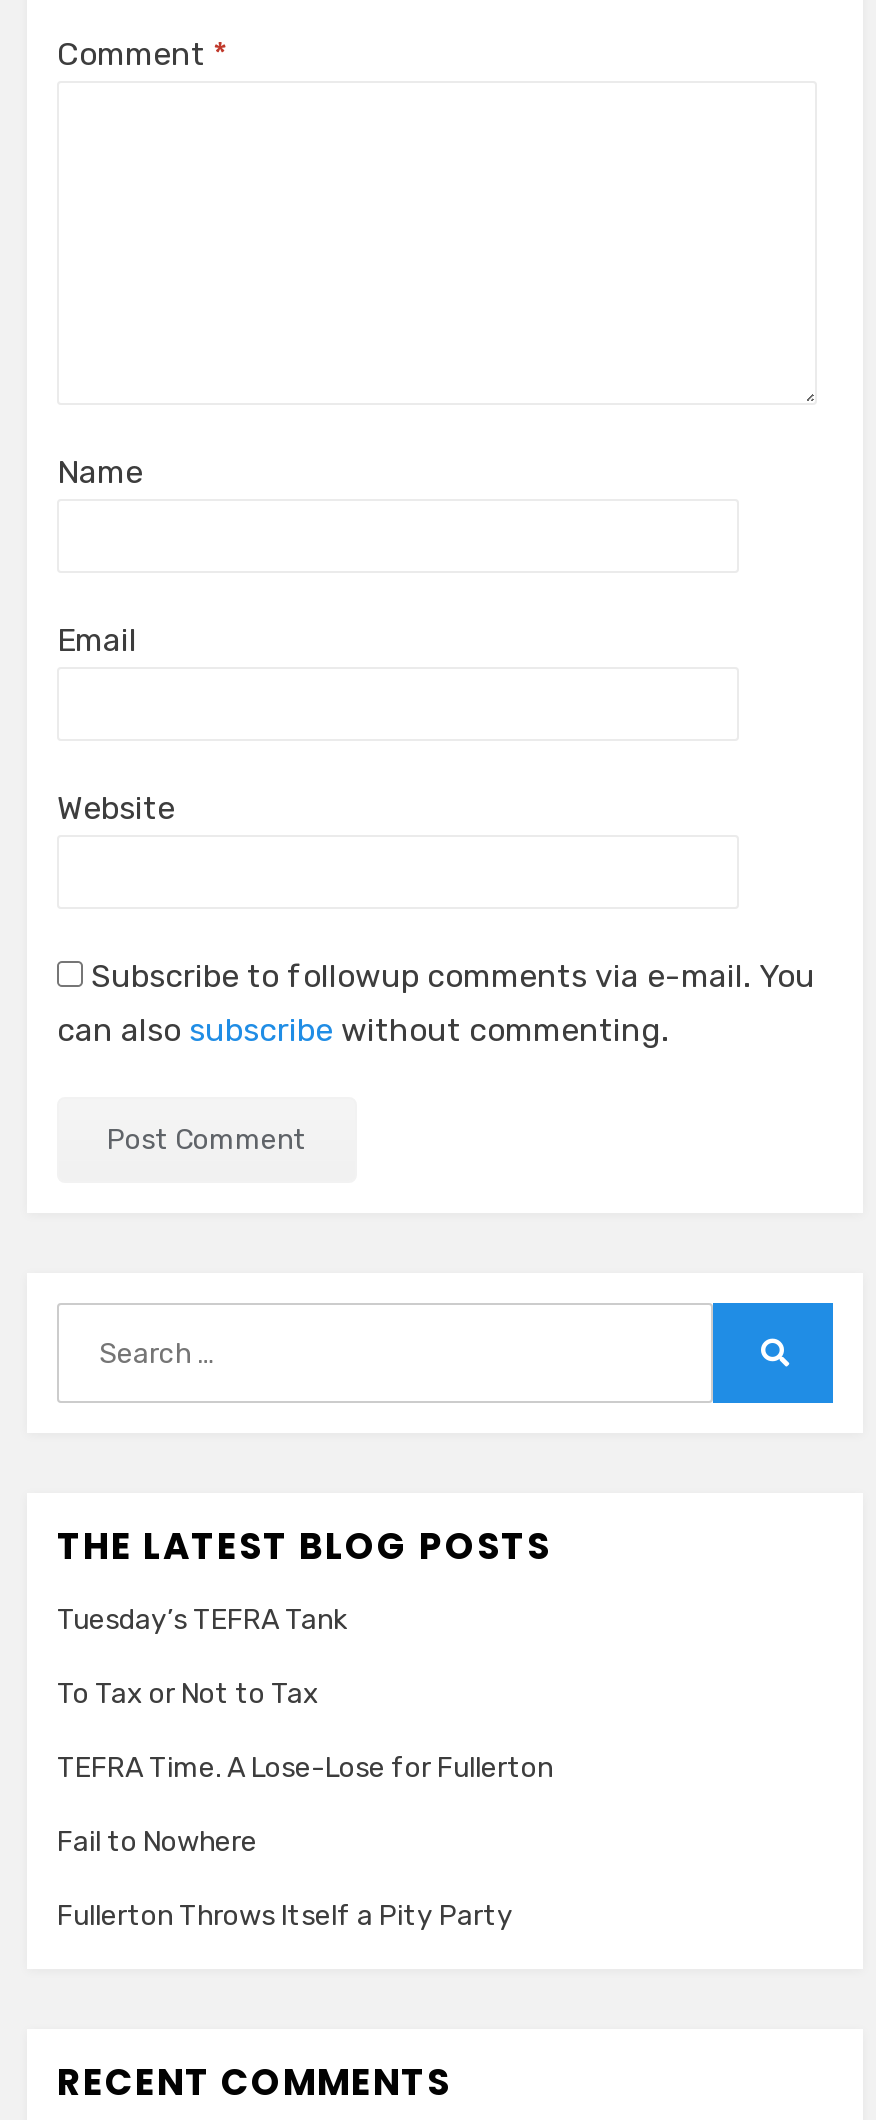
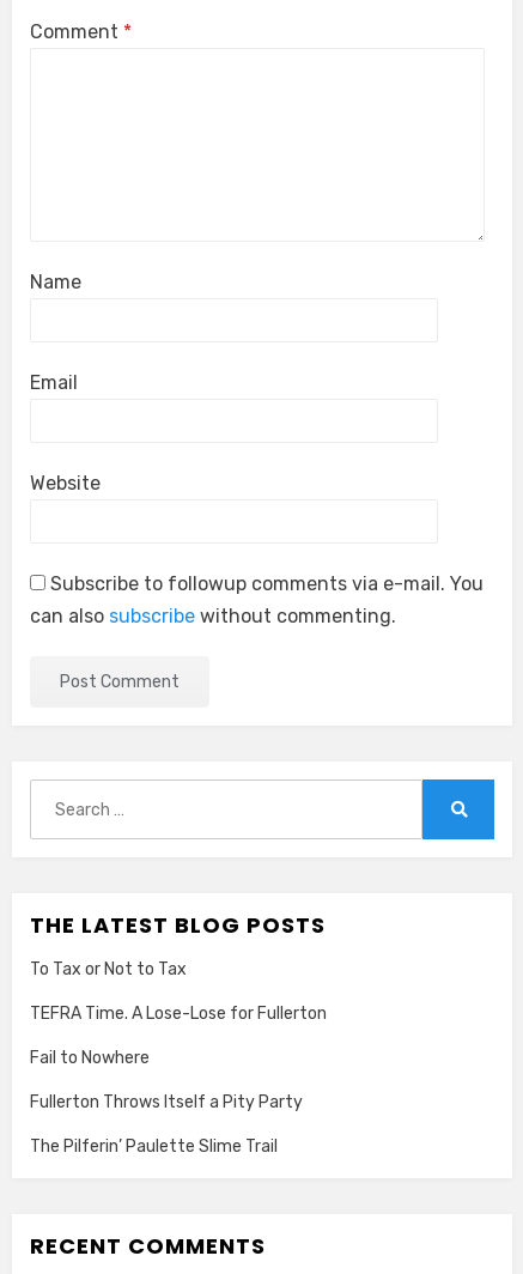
- Tuesday’s TEFRA Tank

moved up: To Tax or Not to Tax | TEFRA Time. A Lose-Lose for Fullerton | Fail to Nowhere | Fullerton Throws Itself a Pity Party

+ The Pilferin’ Paulette Slime Trail
